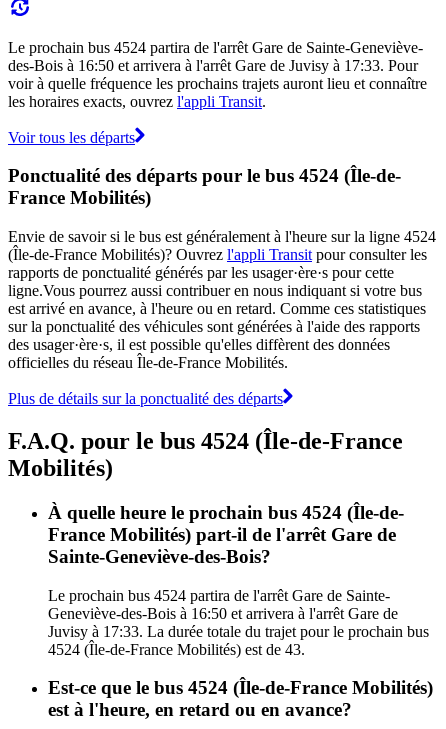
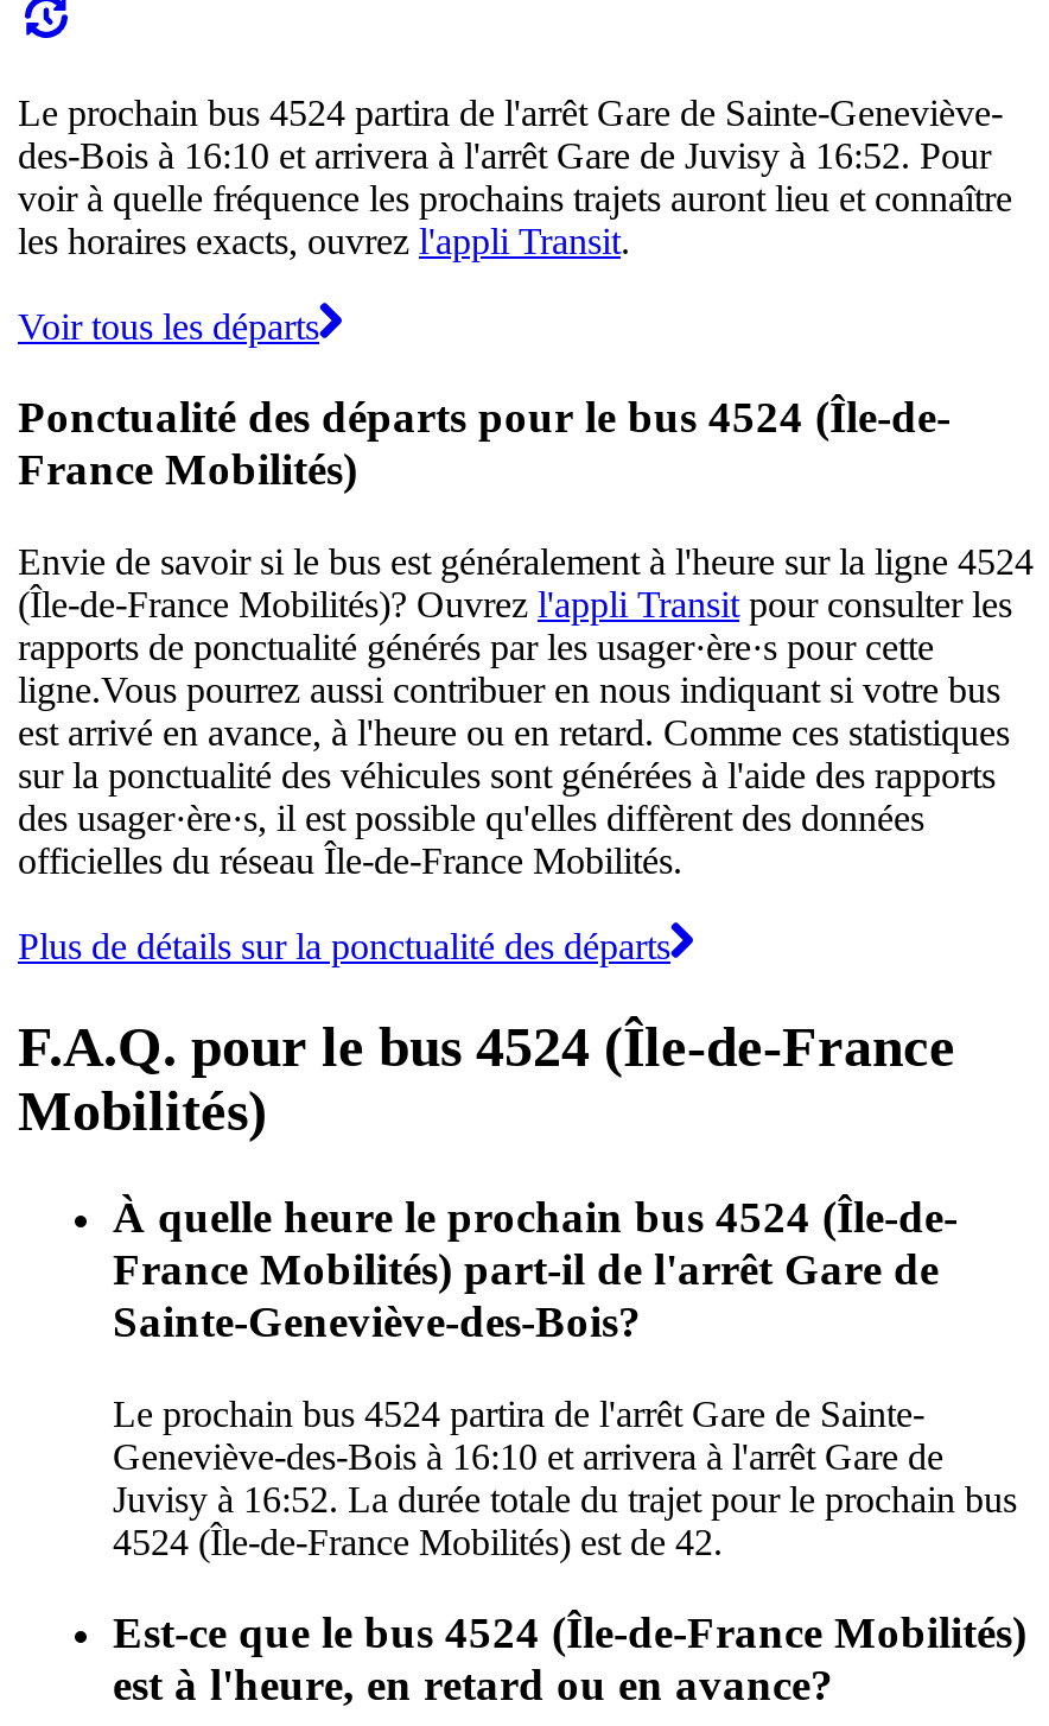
- des-Bois à 16:50 et arrivera à l'arrêt Gare de Juvisy à 17:33. Pour
+ des-Bois à 16:10 et arrivera à l'arrêt Gare de Juvisy à 16:52. Pour

- Geneviève-des-Bois à 16:50 et arrivera à l'arrêt Gare de
+ Geneviève-des-Bois à 16:10 et arrivera à l'arrêt Gare de

- Juvisy à 17:33. La durée totale du trajet pour le prochain bus
+ Juvisy à 16:52. La durée totale du trajet pour le prochain bus

- 4524 (Île-de-France Mobilités) est de 43.
+ 4524 (Île-de-France Mobilités) est de 42.
